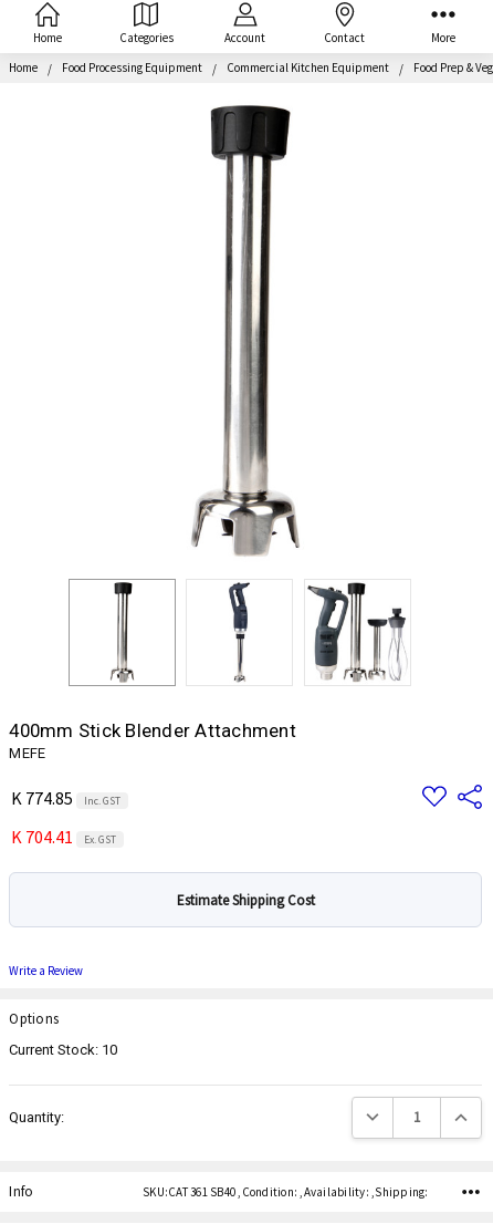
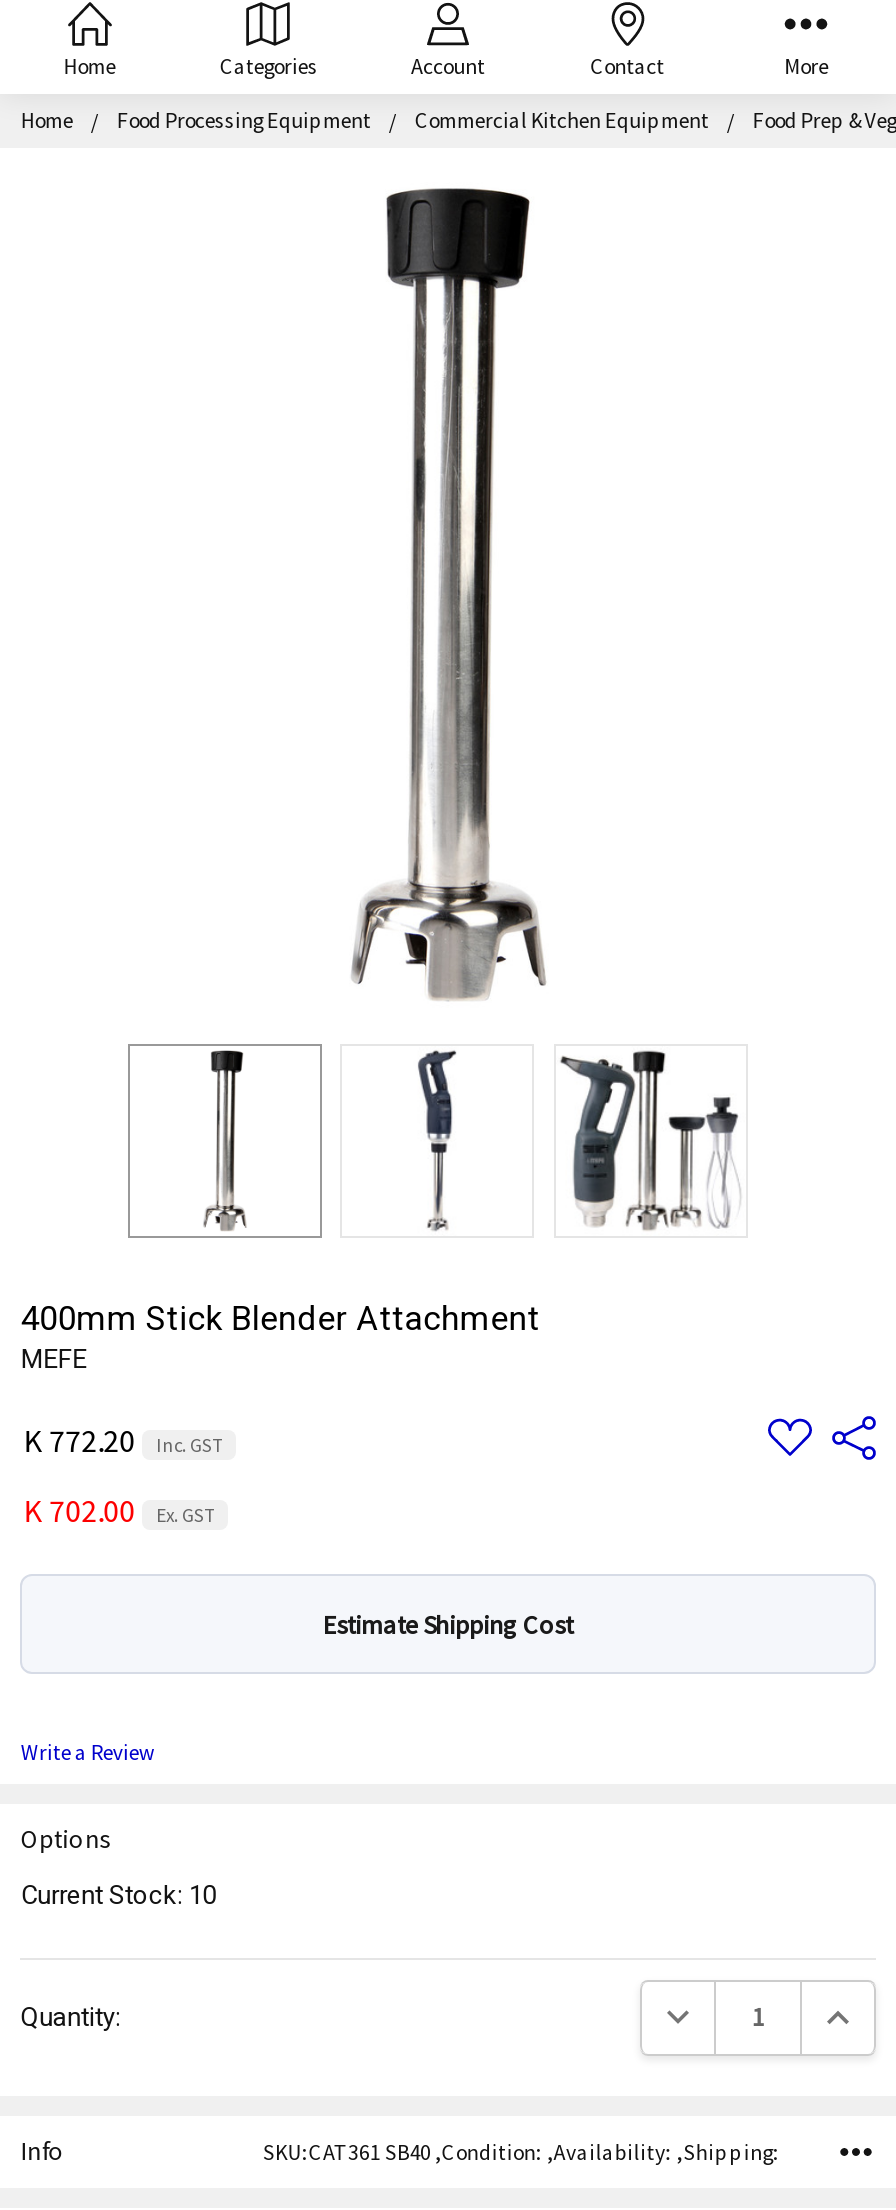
- K 774.85 Inc. GST
+ K 772.20 Inc. GST

- K 704.41 Ex. GST
+ K 702.00 Ex. GST
